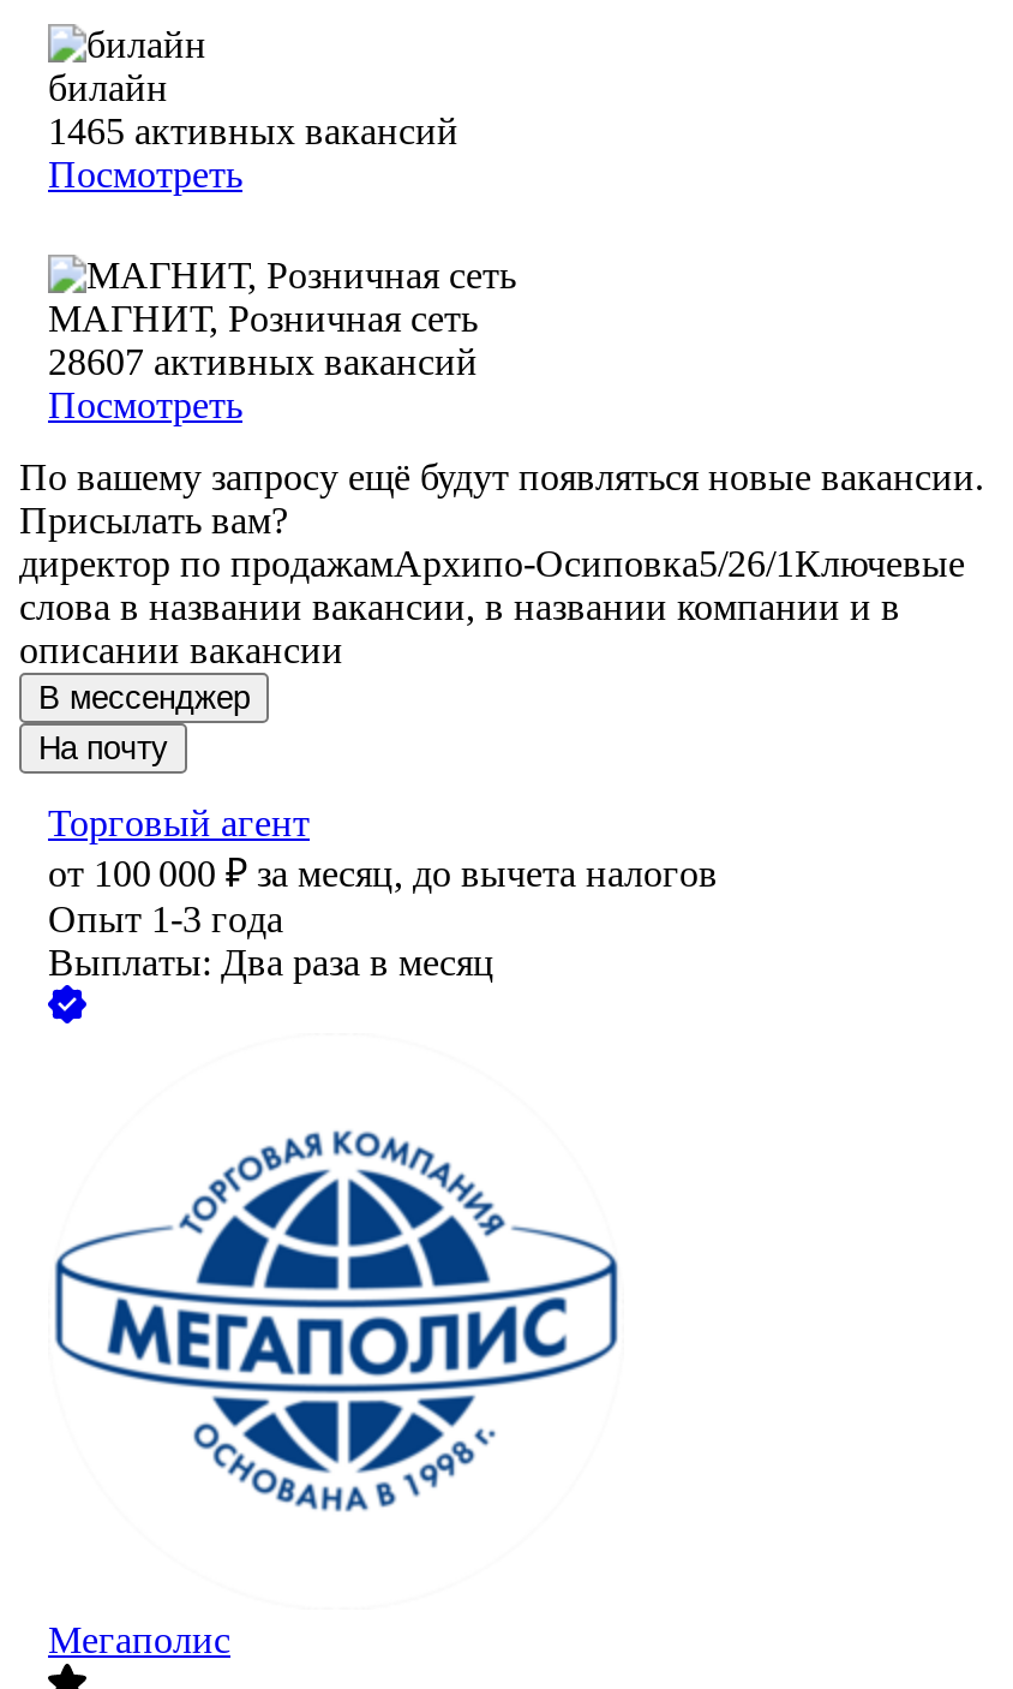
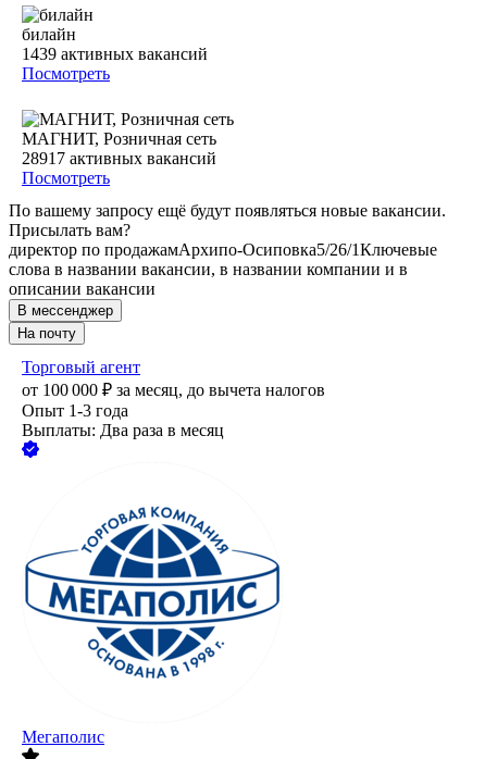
- 1465 активных вакансий
+ 1439 активных вакансий

- 28607 активных вакансий
+ 28917 активных вакансий
